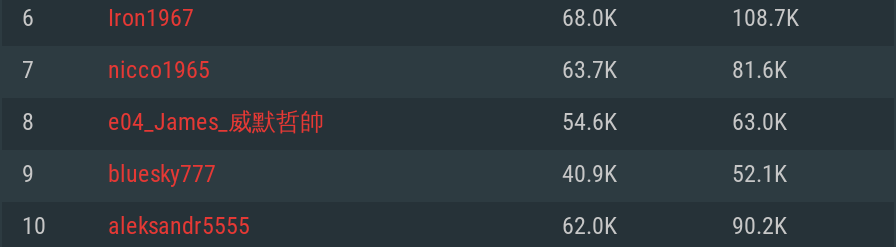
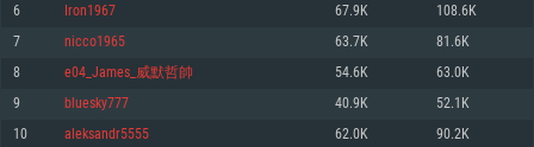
- 68.0K
- 108.7K
+ 67.9K
+ 108.6K
